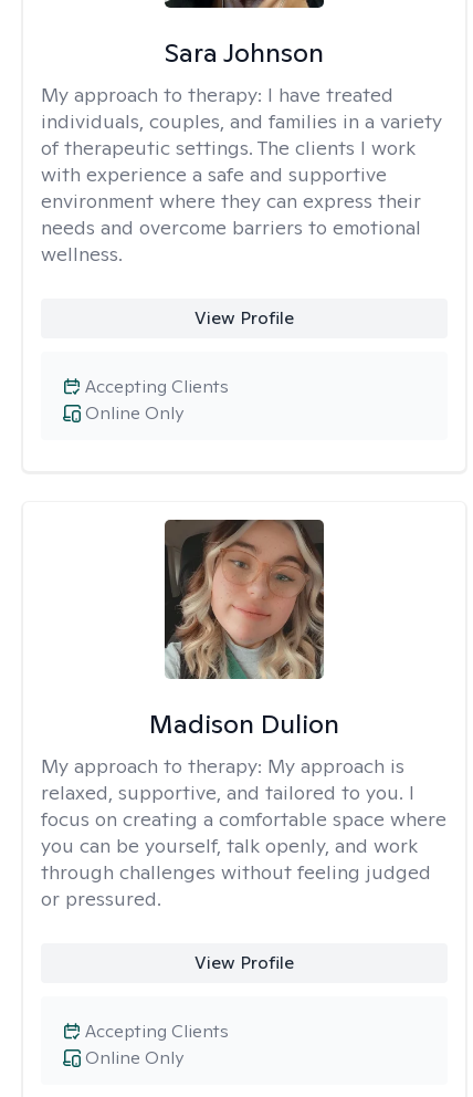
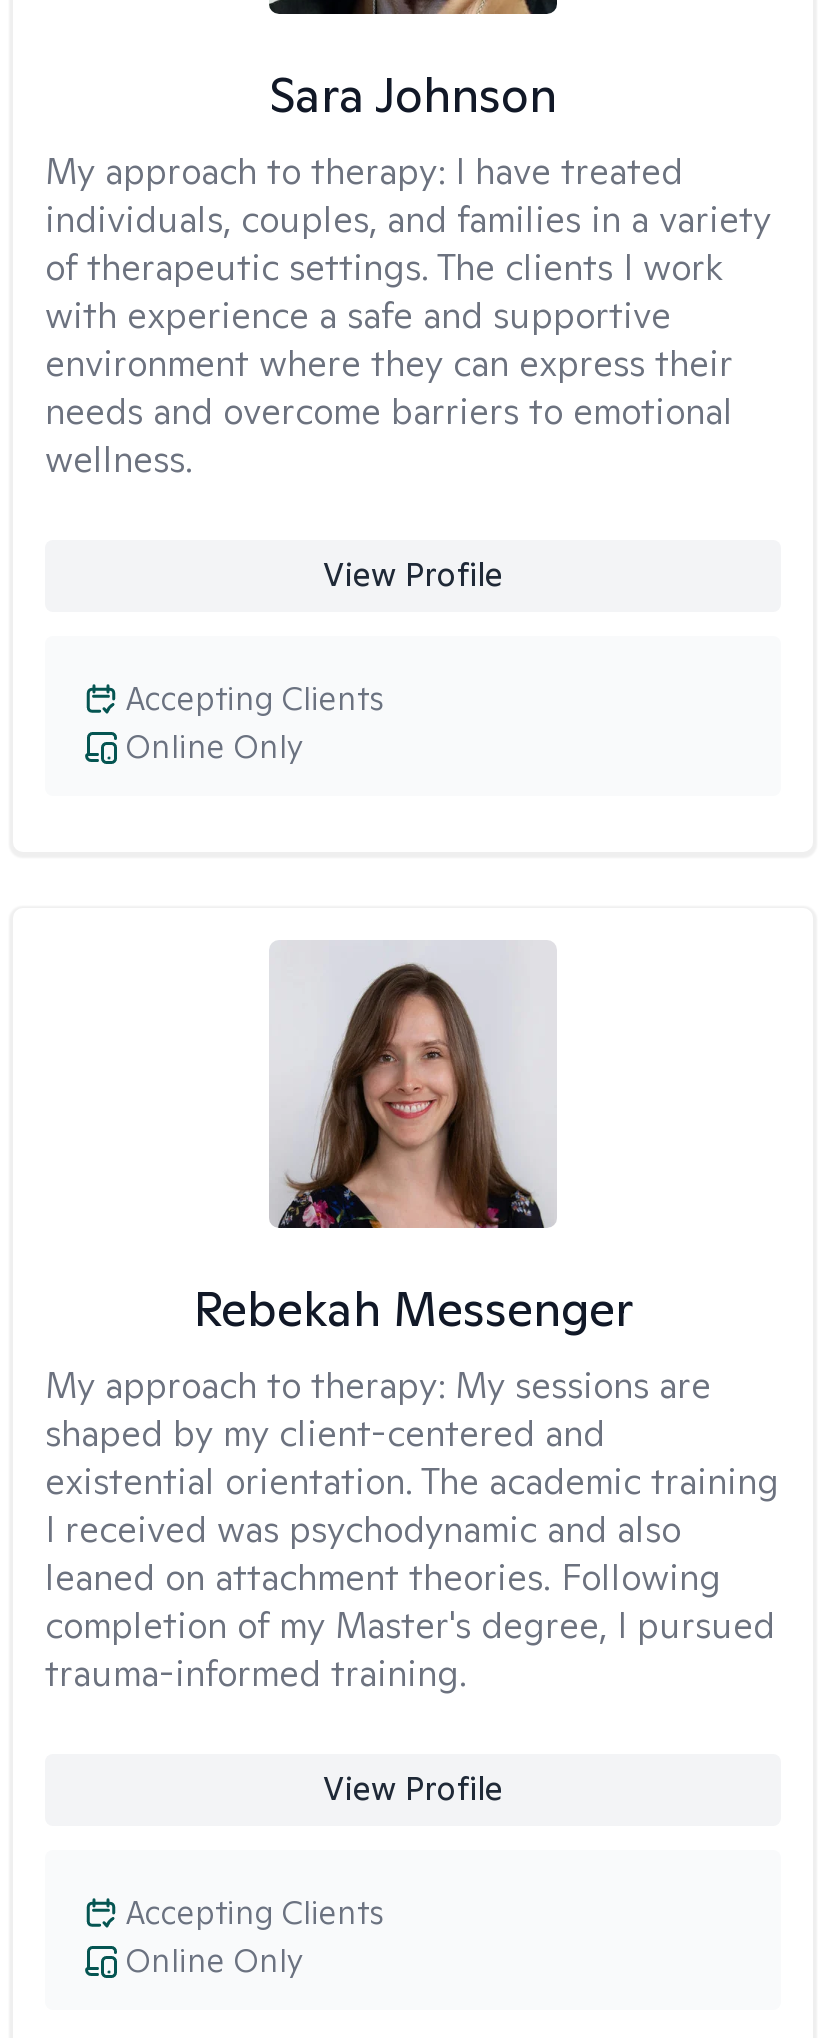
- [image]
- Madison Dulion
- My approach to therapy: My approach is
- relaxed, supportive, and tailored to you. I
- focus on creating a comfortable space where
- you can be yourself, talk openly, and work
- through challenges without feeling judged
- or pressured.
+ [image]
+ Rebekah Messenger
+ My approach to therapy: My sessions are
+ shaped by my client-centered and
+ existential orientation. The academic training
+ I received was psychodynamic and also
+ leaned on attachment theories. Following
+ completion of my Master's degree, I pursued
+ trauma-informed training.
